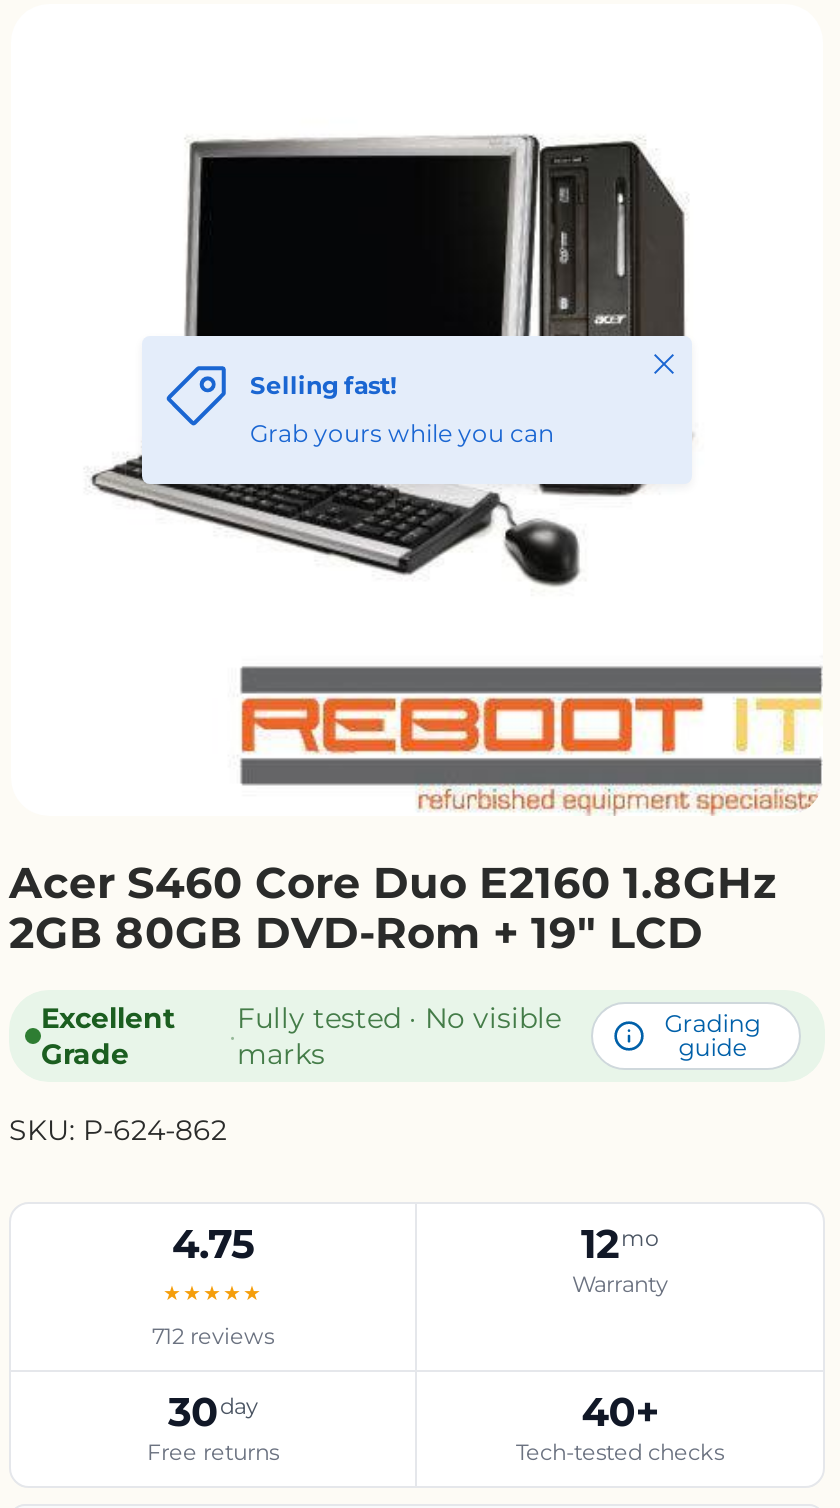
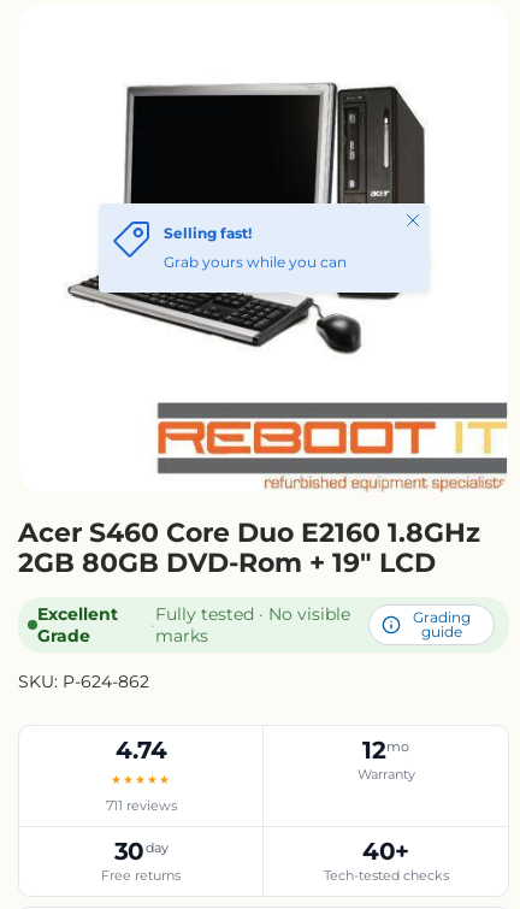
- 4.75
+ 4.74

- 712 reviews
+ 711 reviews
